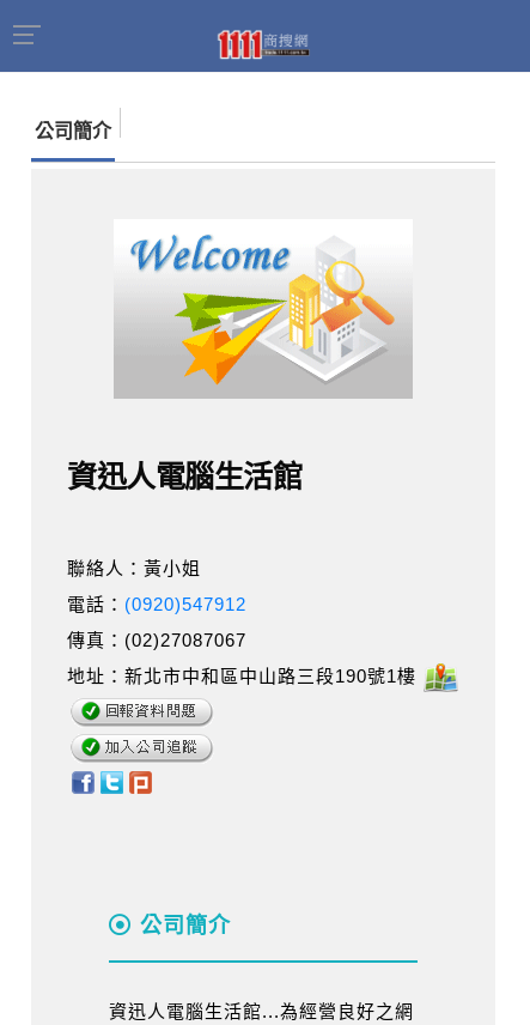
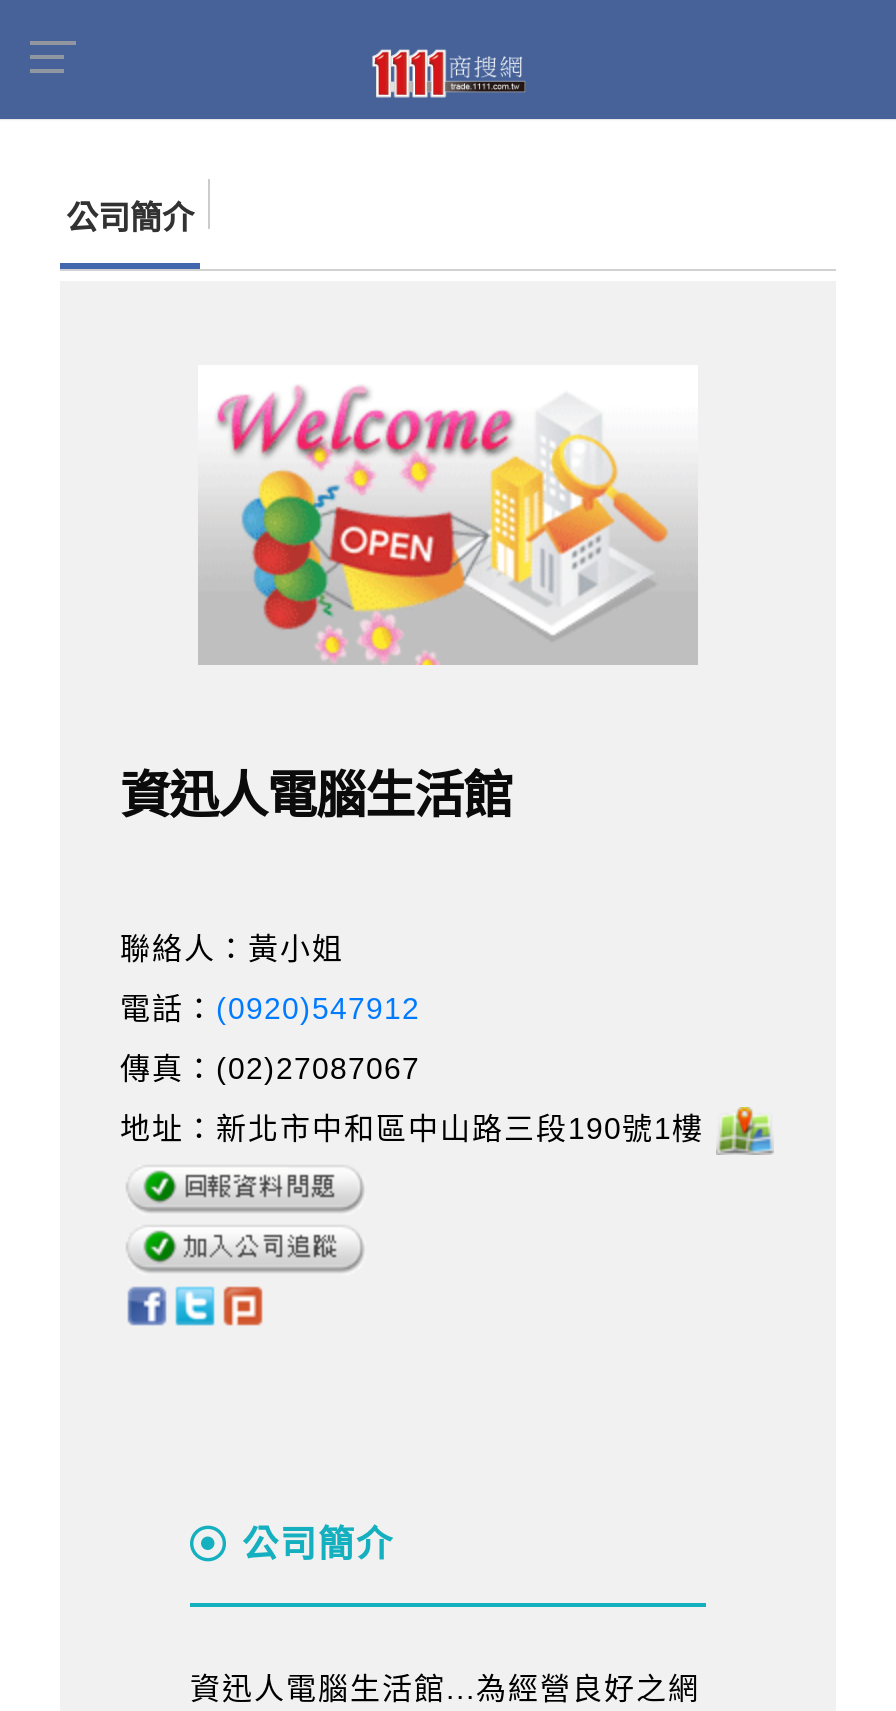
- [image]
+ [image]
